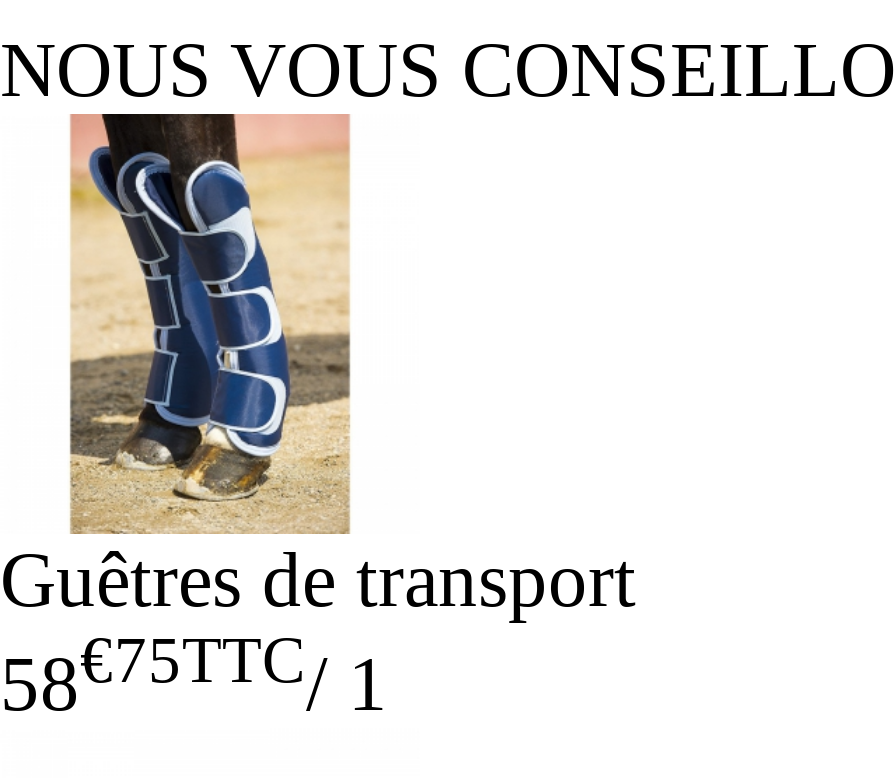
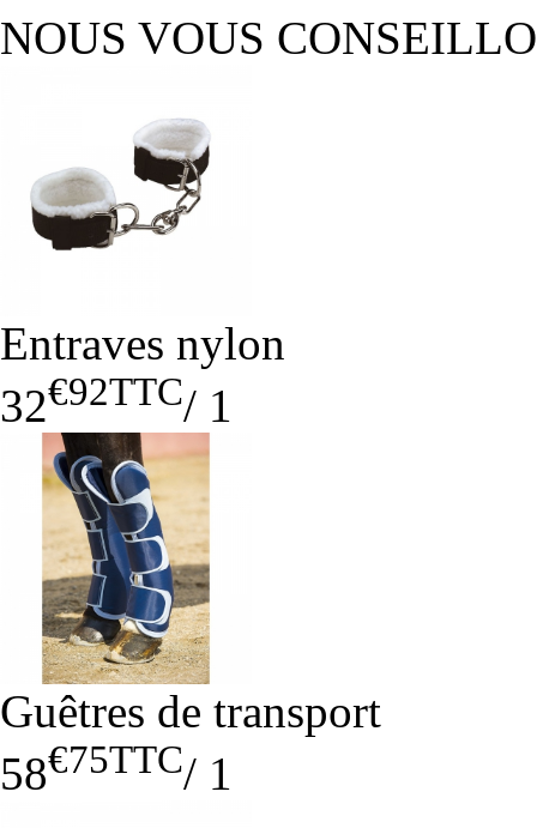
+ Entraves nylon
+ 32€92TTC / 1

+ [image]
